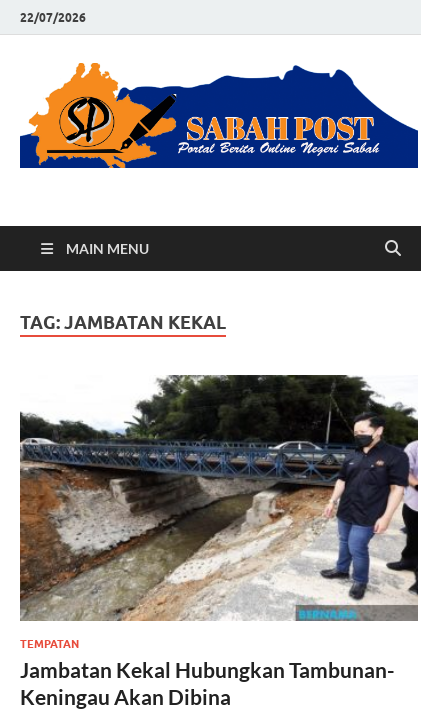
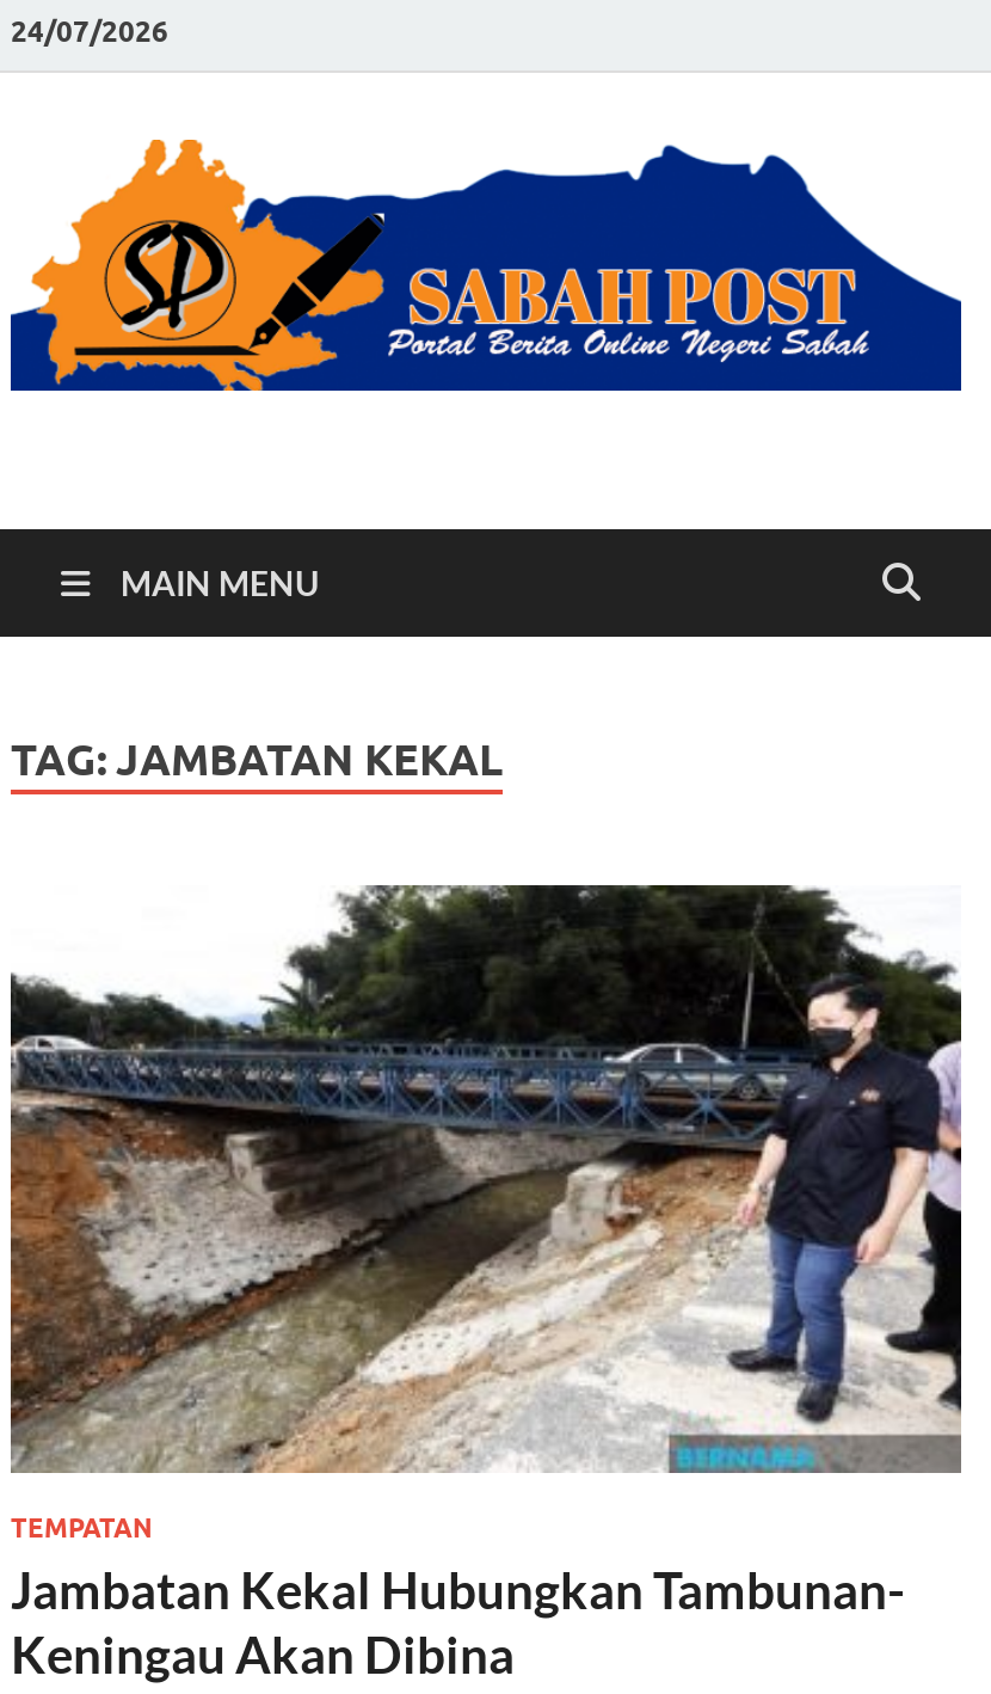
- 22/07/2026
+ 24/07/2026
